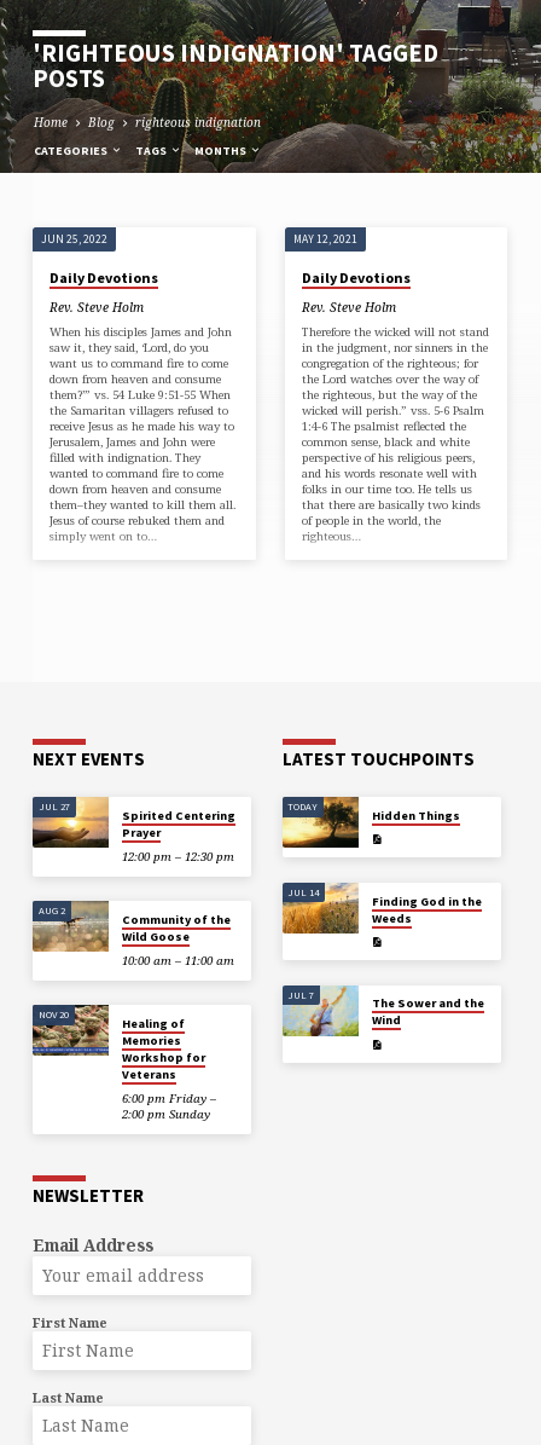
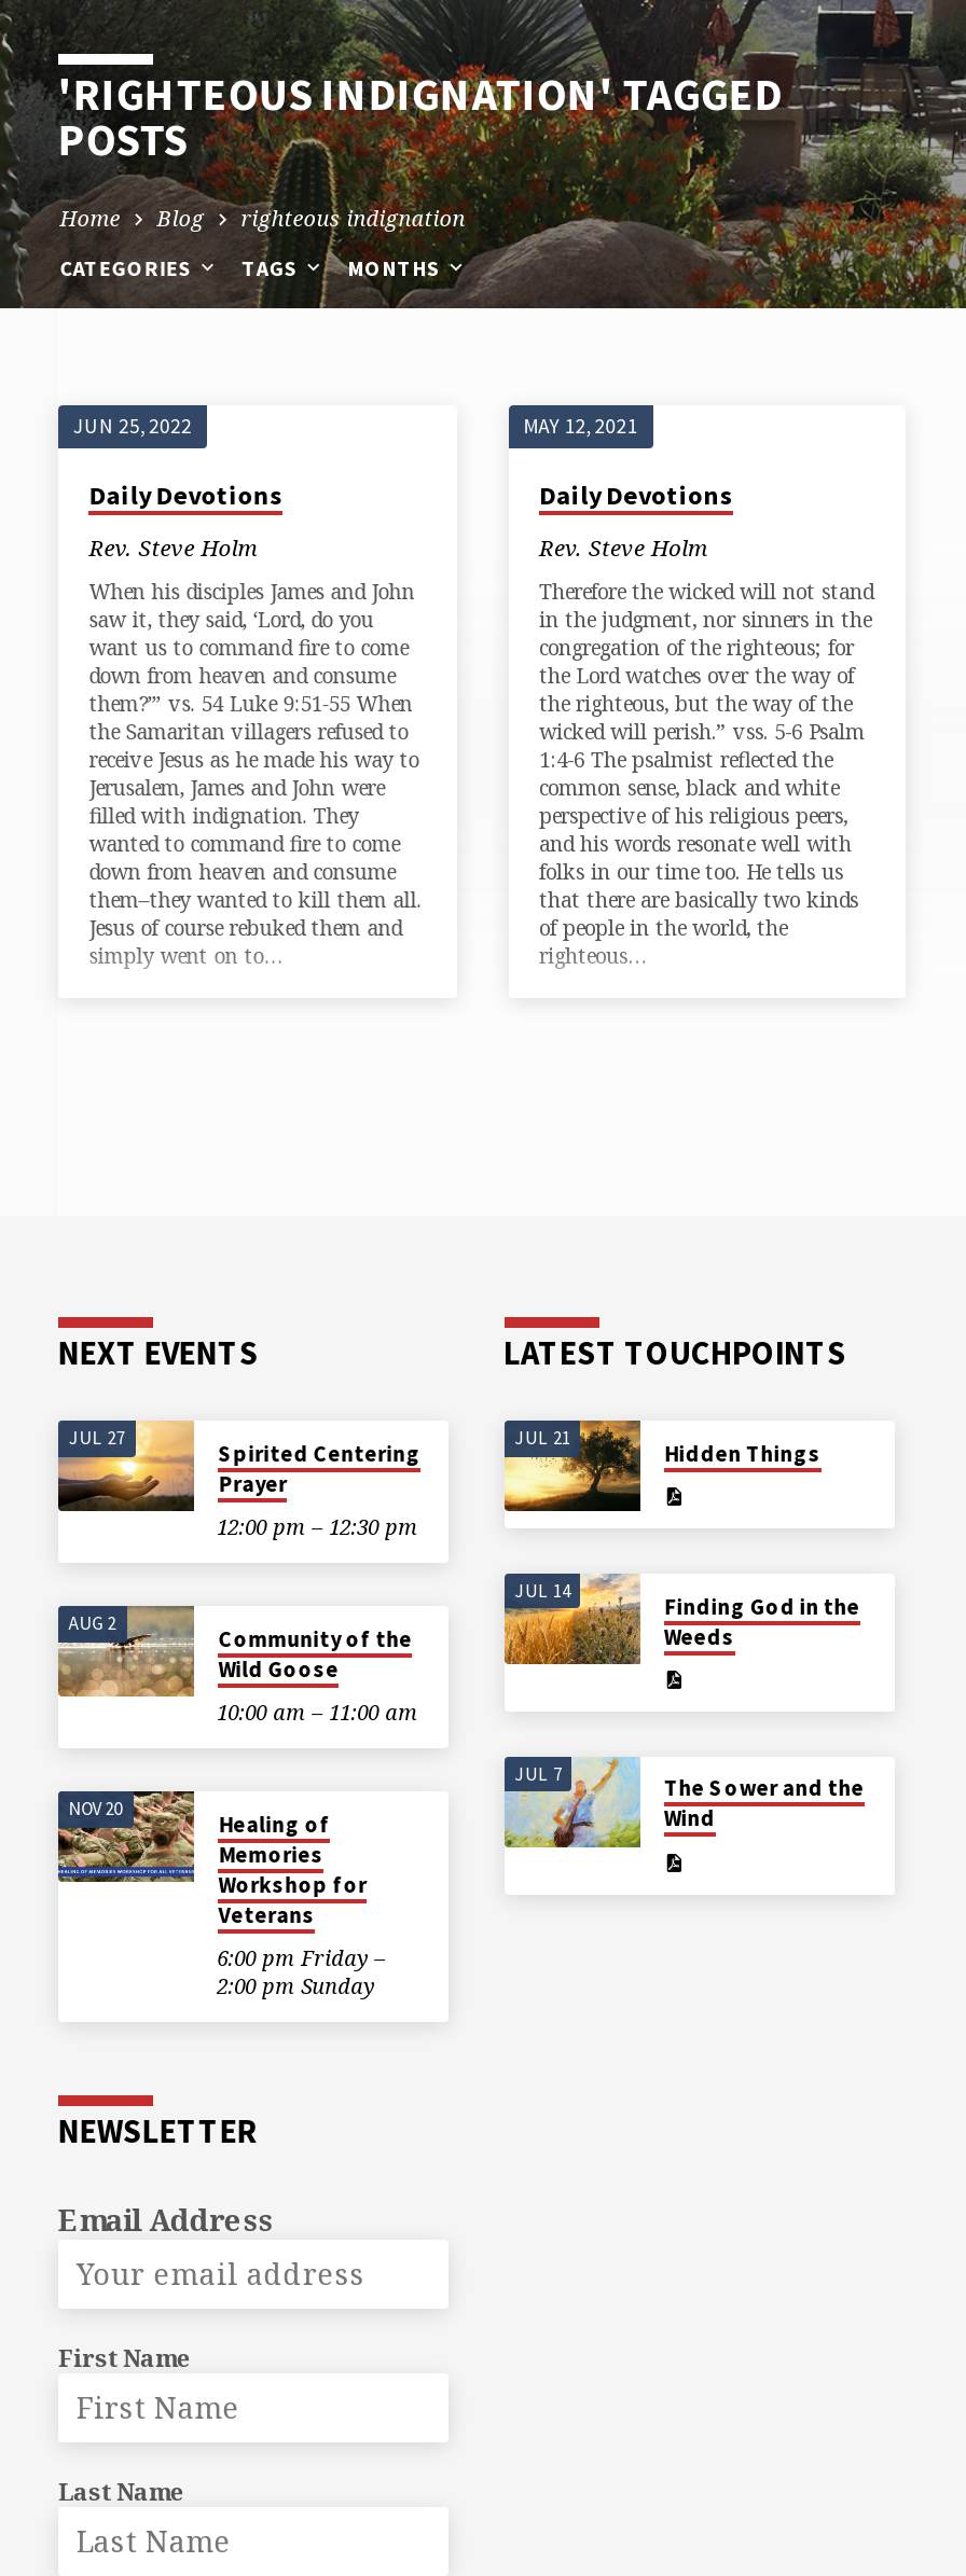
- TODAY
+ JUL 21
